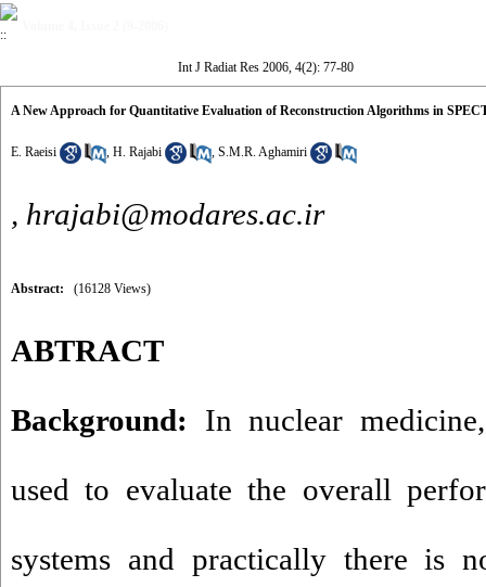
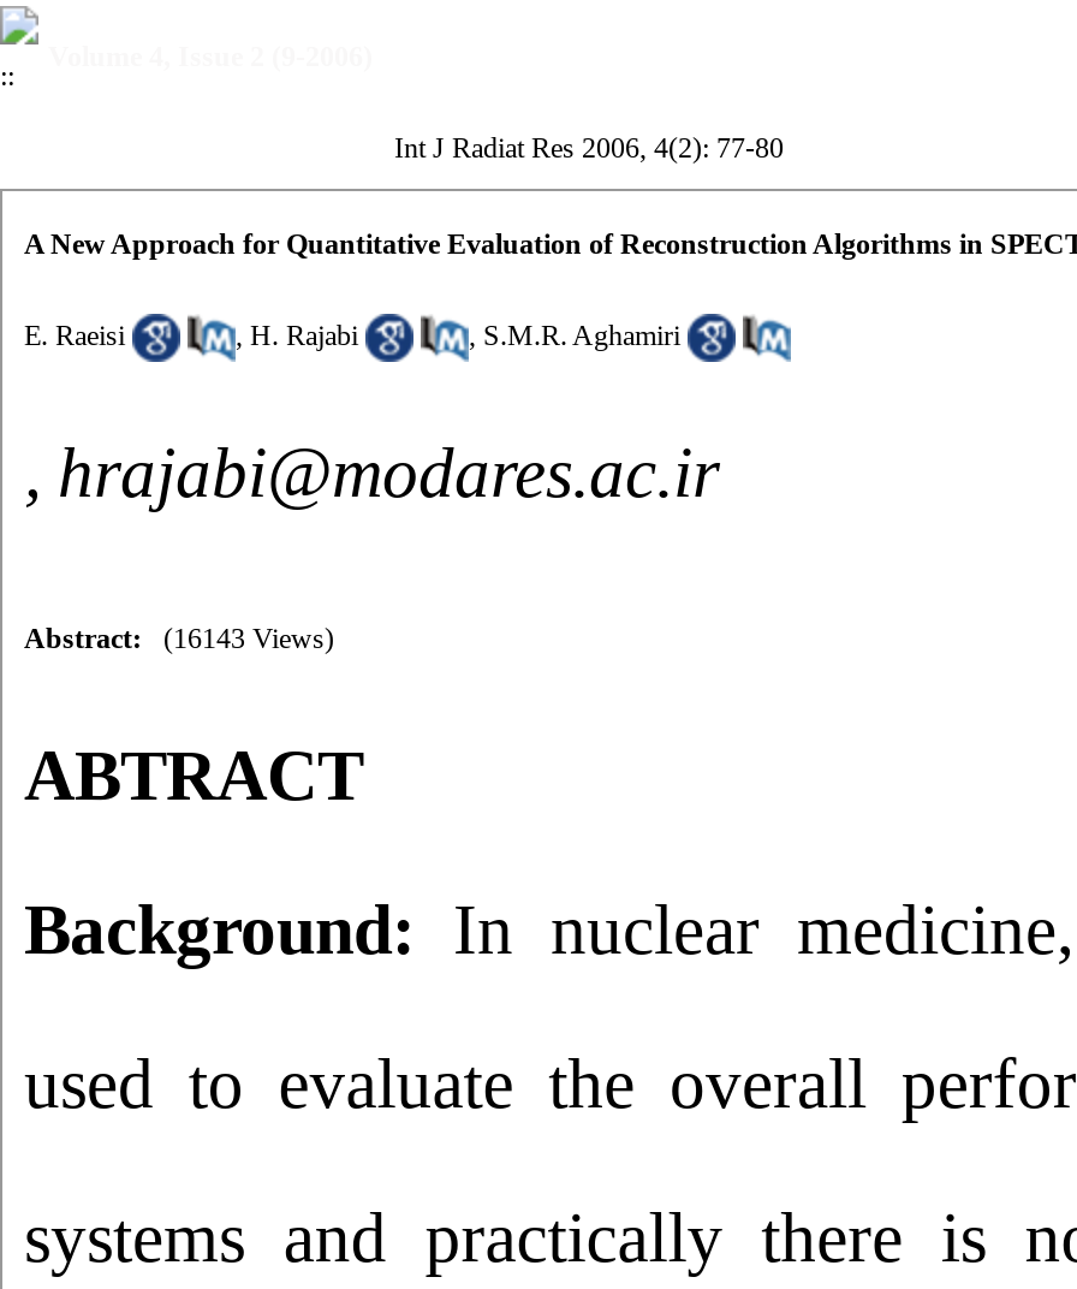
- Abstract: (16128 Views)
+ Abstract: (16143 Views)
